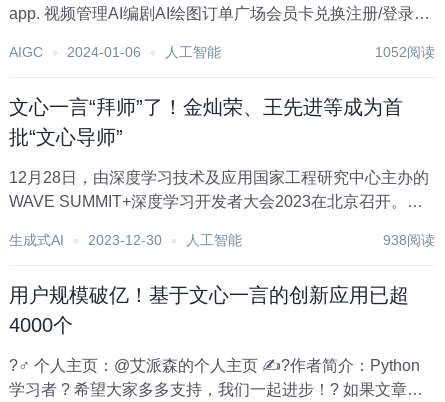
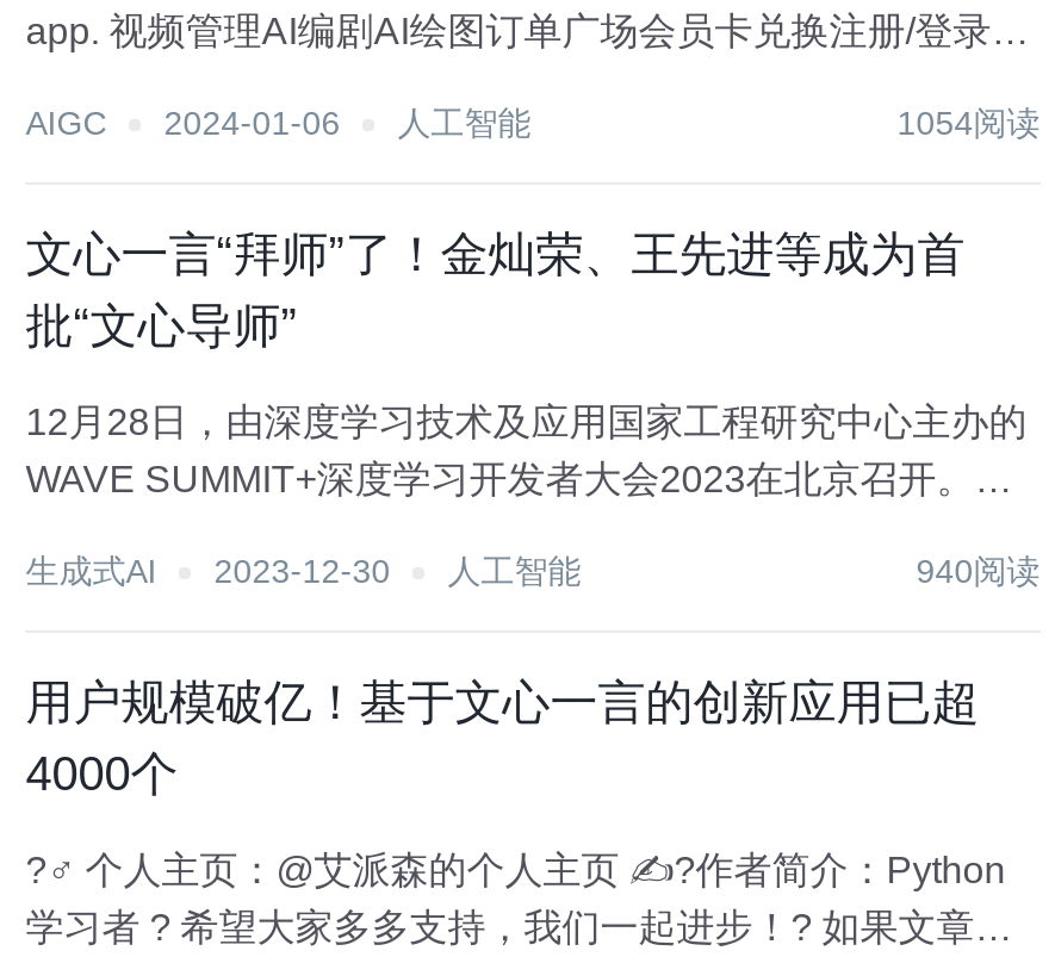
- 1052阅读
+ 1054阅读

- 938阅读
+ 940阅读
